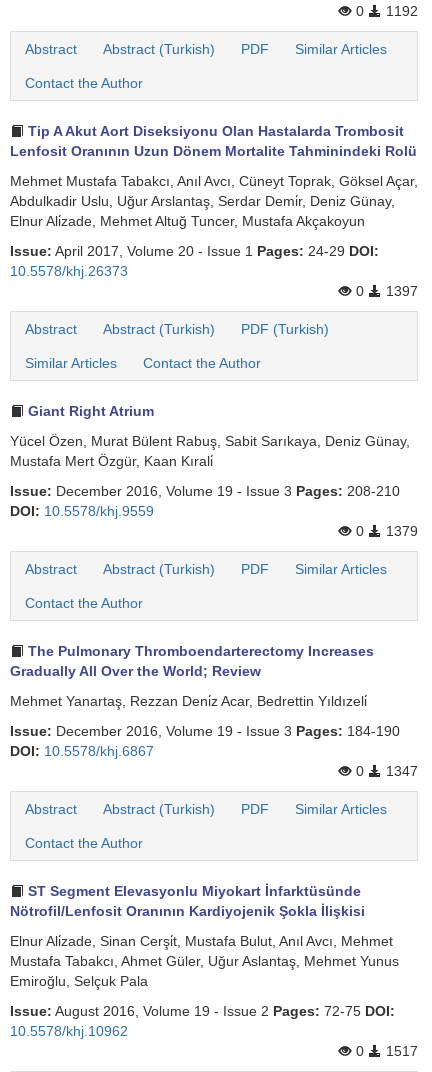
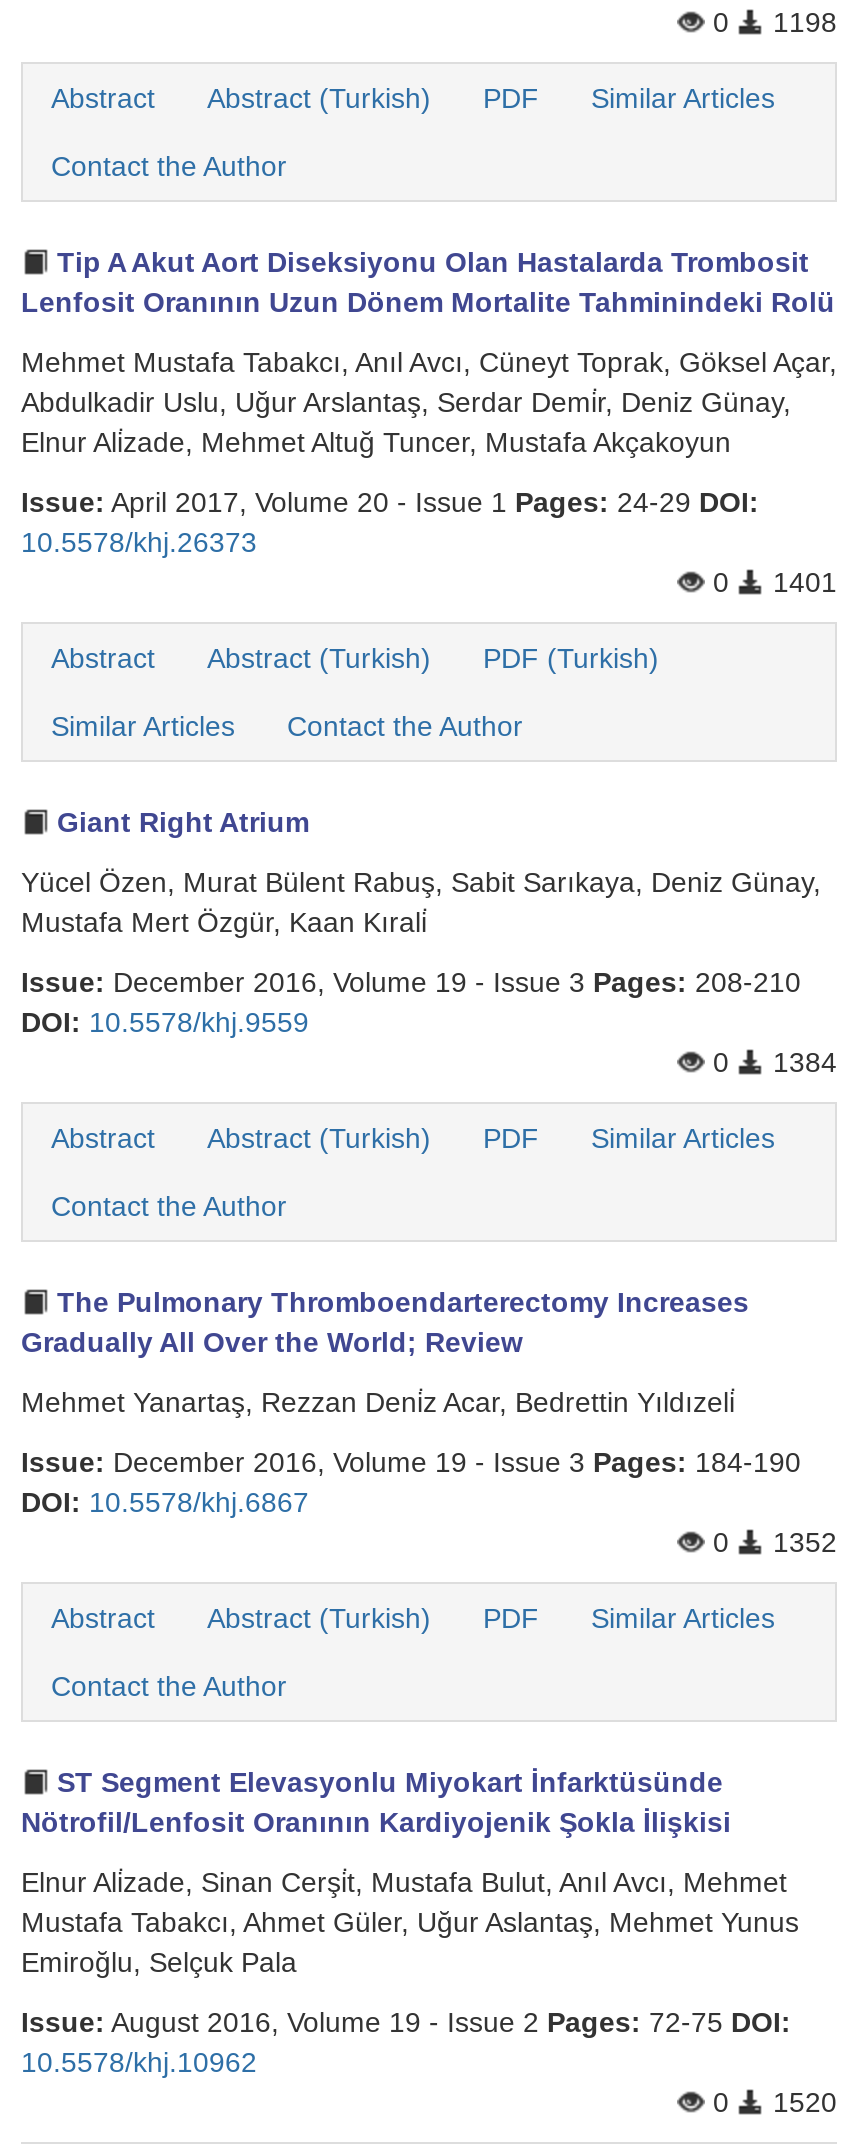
- 0 1192
+ 0 1198

- 0 1397
+ 0 1401

- 0 1379
+ 0 1384

- 0 1347
+ 0 1352

- 0 1517
+ 0 1520
